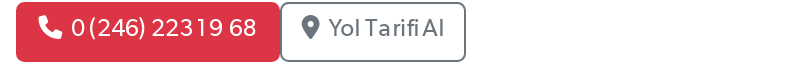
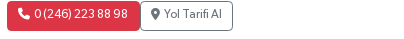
- 0 (246) 223 19 68
+ 0 (246) 223 88 98
